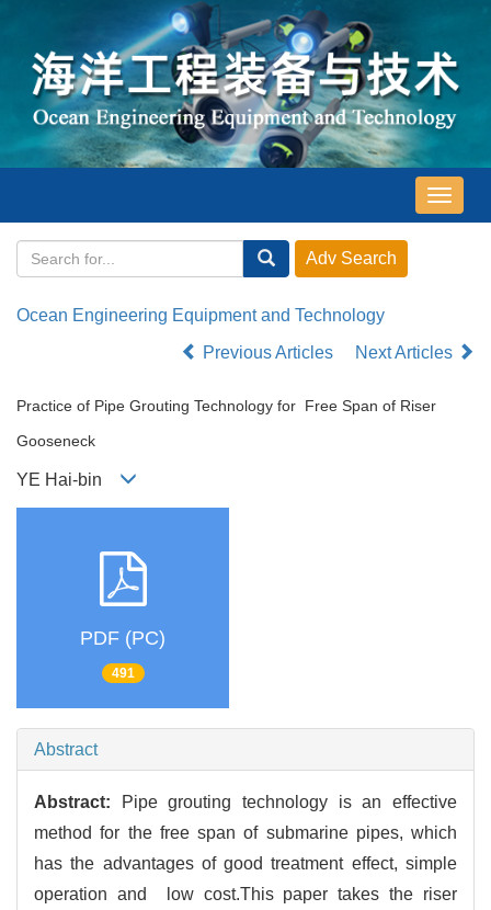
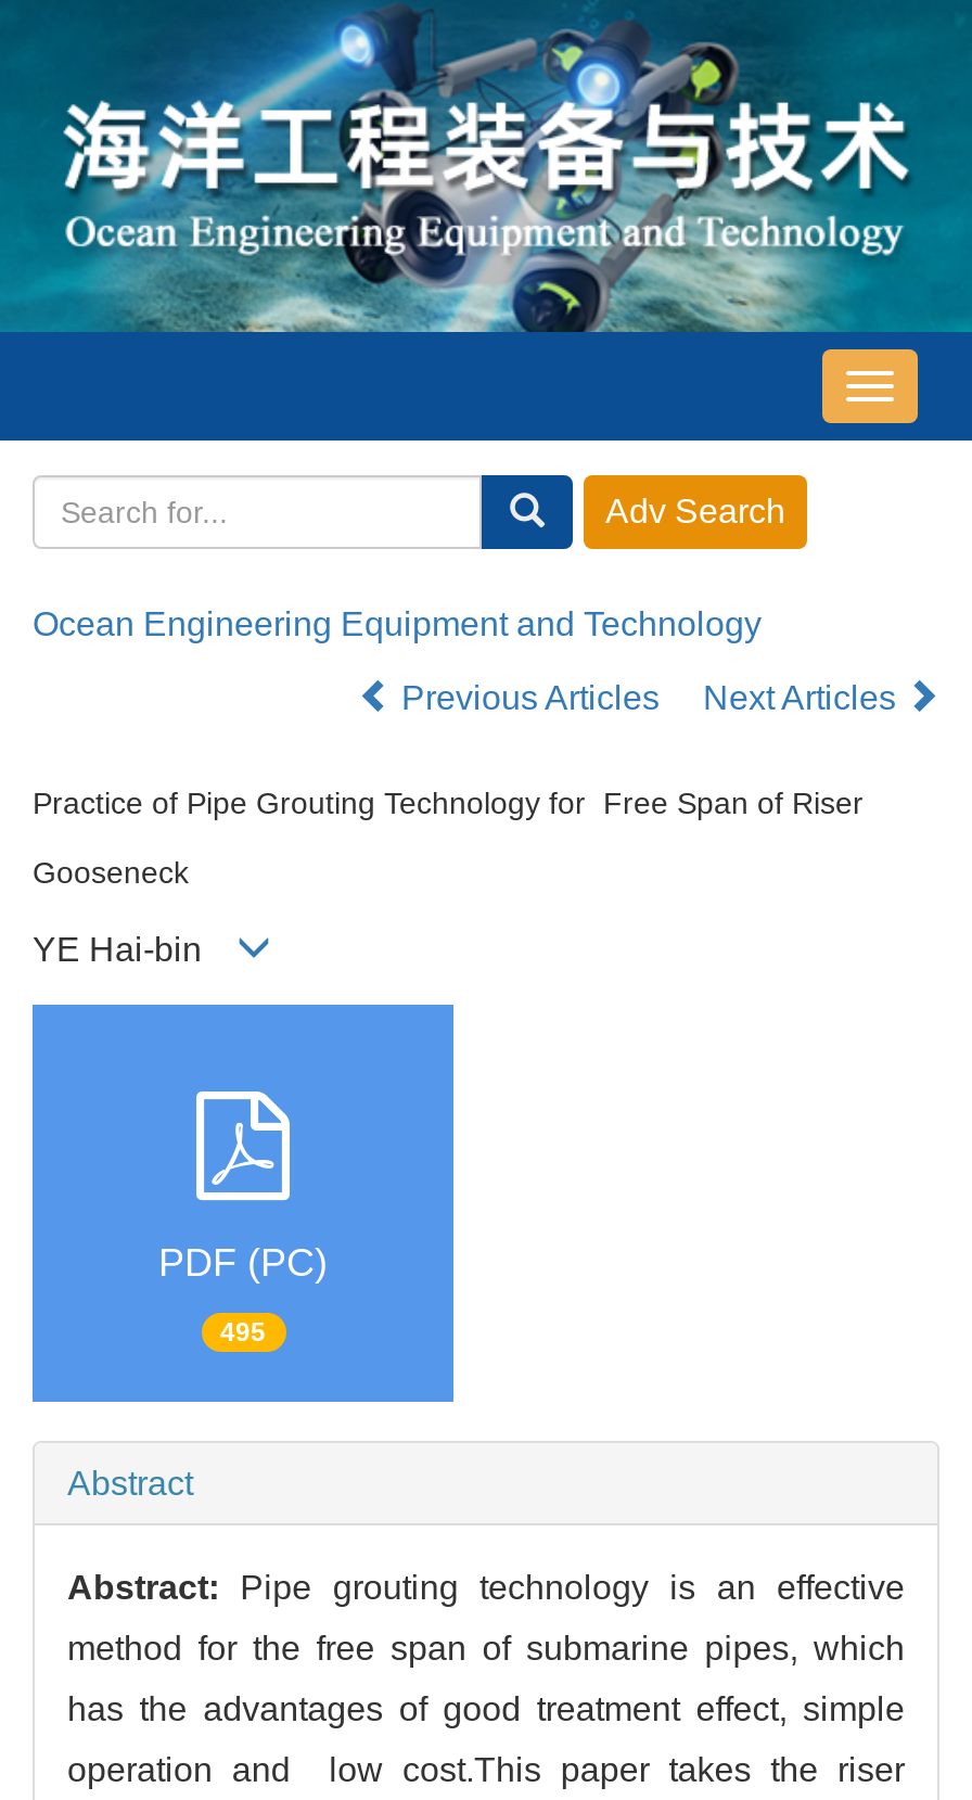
- 491
+ 495
